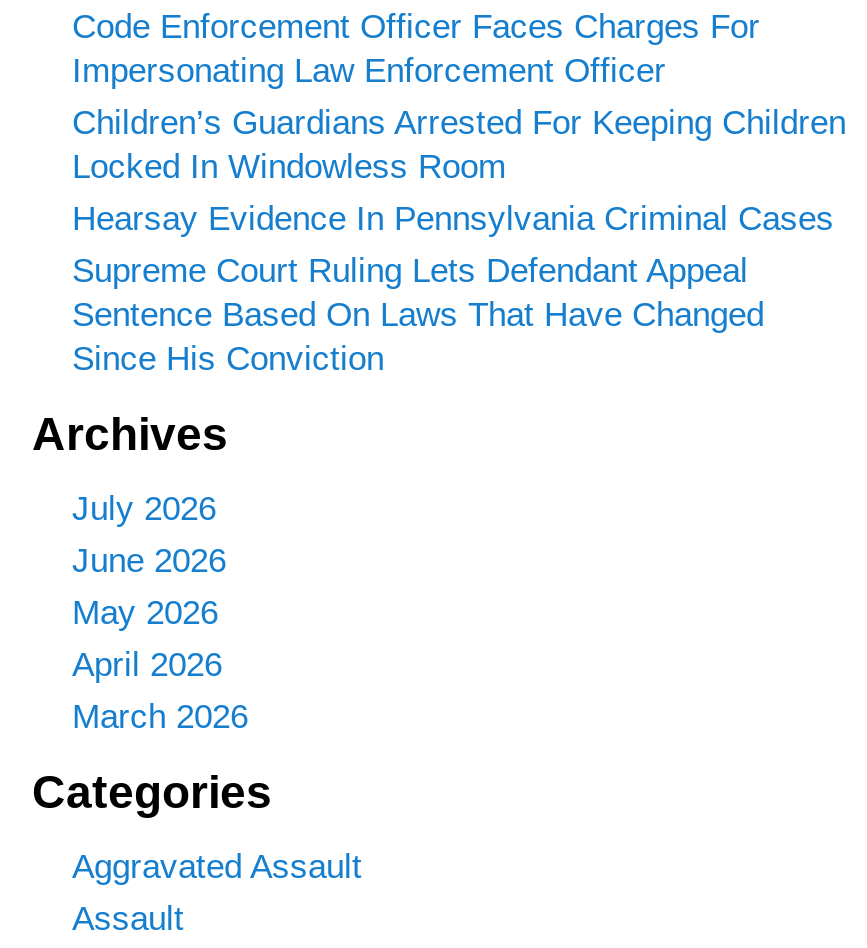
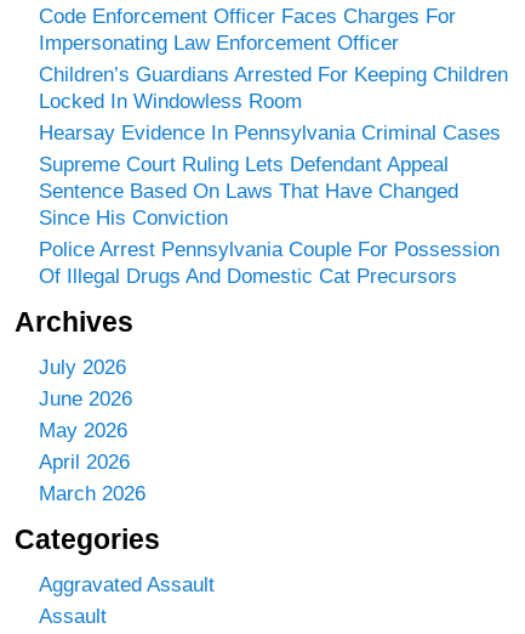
+ Police Arrest Pennsylvania Couple For Possession
+ Of Illegal Drugs And Domestic Cat Precursors
